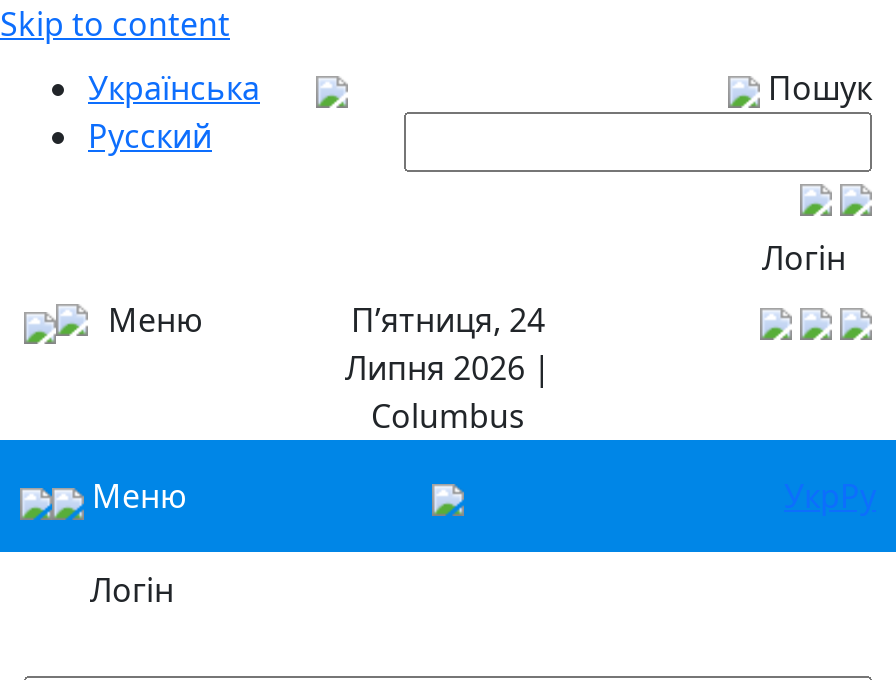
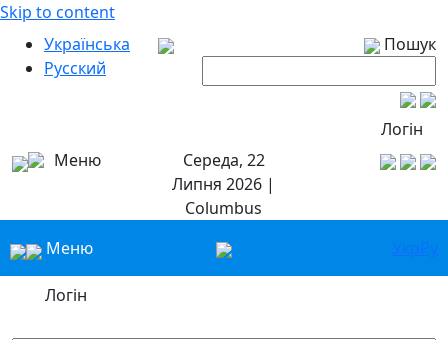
- П’ятниця, 24
+ Середа, 22
